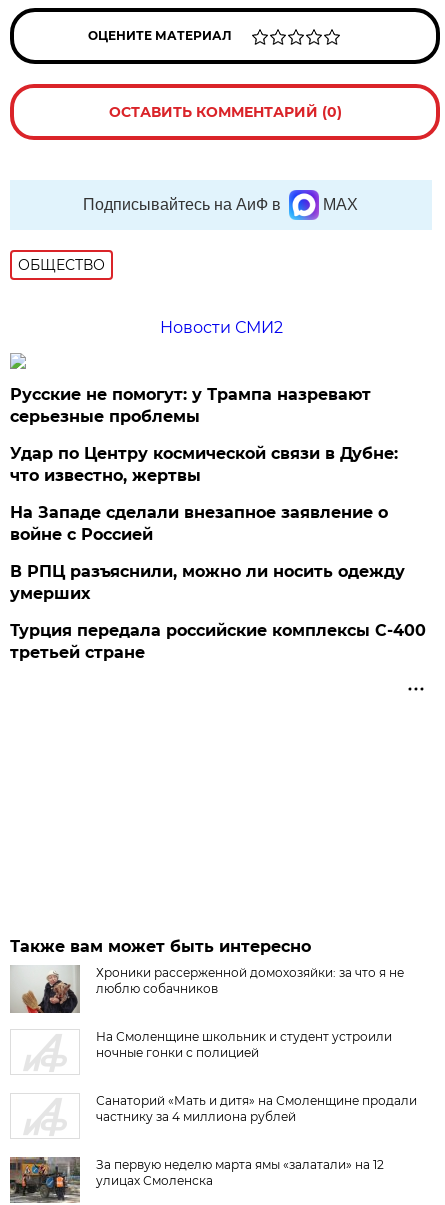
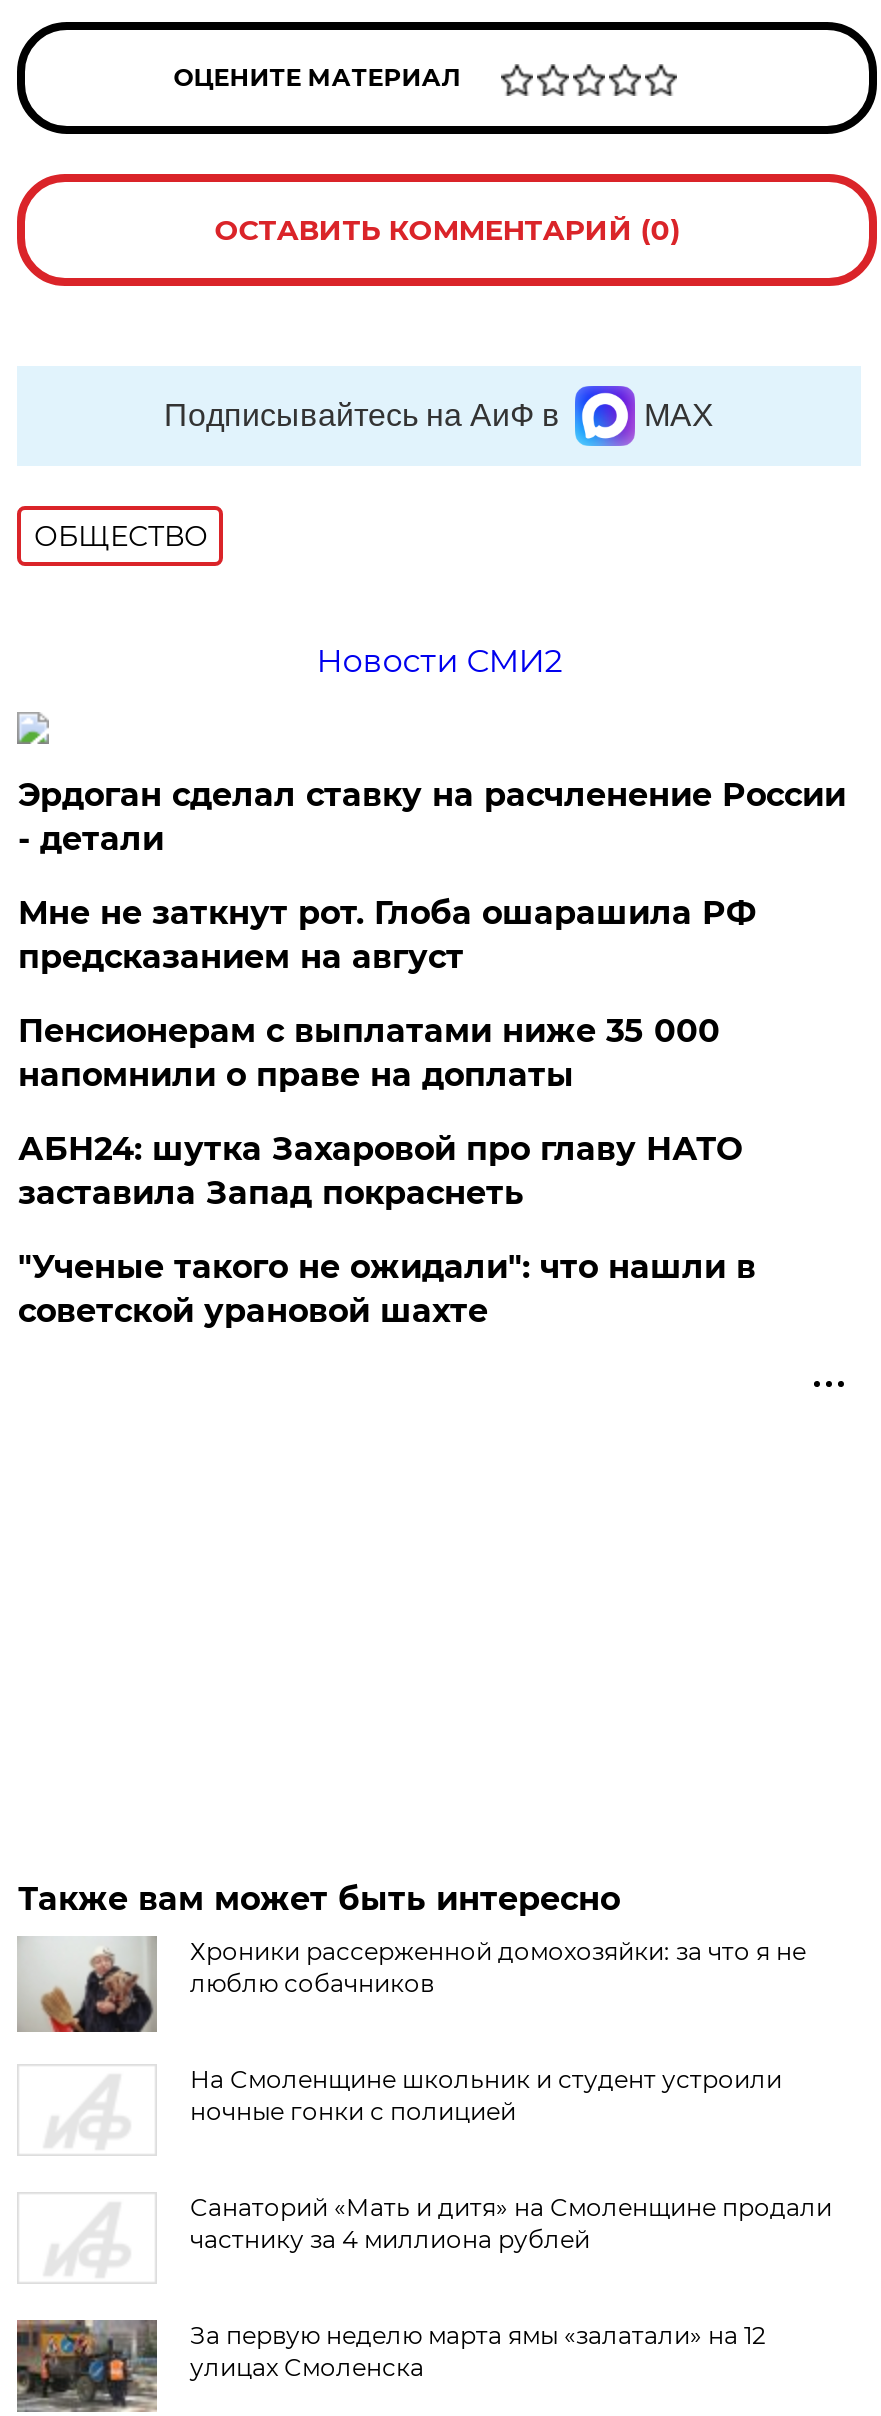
- Русские не помогут: у Трампа назревают
- серьезные проблемы
+ Эрдоган сделал ставку на расчленение России
+ - детали

- Удар по Центру космической связи в Дубне:
- что известно, жертвы
+ Мне не заткнут рот. Глоба ошарашила РФ
+ предсказанием на август

- На Западе сделали внезапное заявление о
- войне с Россией
+ Пенсионерам с выплатами ниже 35 000
+ напомнили о праве на доплаты

- В РПЦ разъяснили, можно ли носить одежду
- умерших
+ АБН24: шутка Захаровой про главу НАТО
+ заставила Запад покраснеть

- Турция передала российские комплексы С-400
- третьей стране
+ "Ученые такого не ожидали": что нашли в
+ советской урановой шахте
